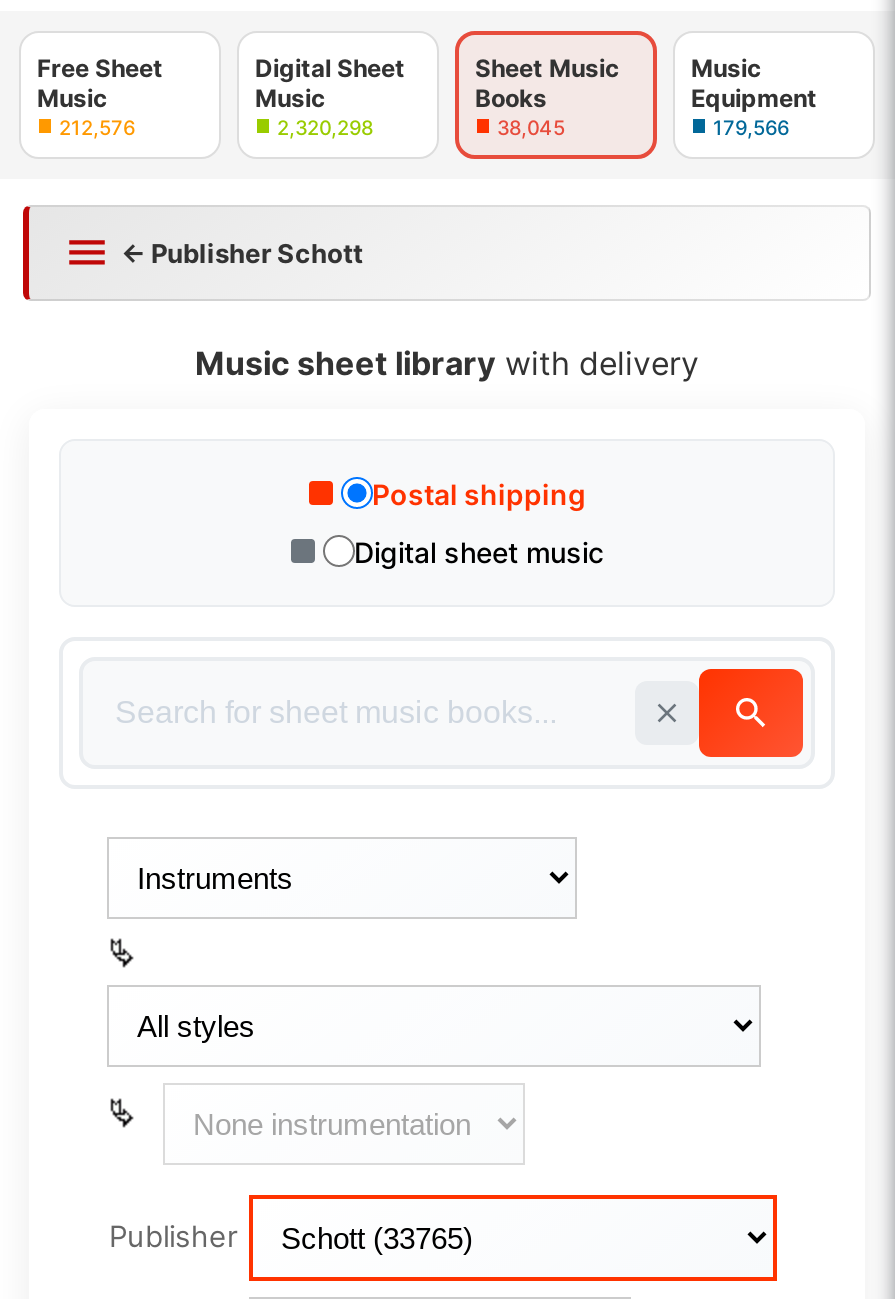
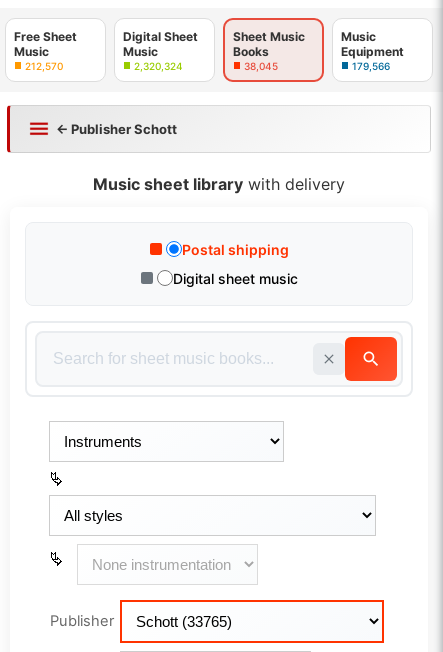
- 212,576
+ 212,570

- 2,320,298
+ 2,320,324
